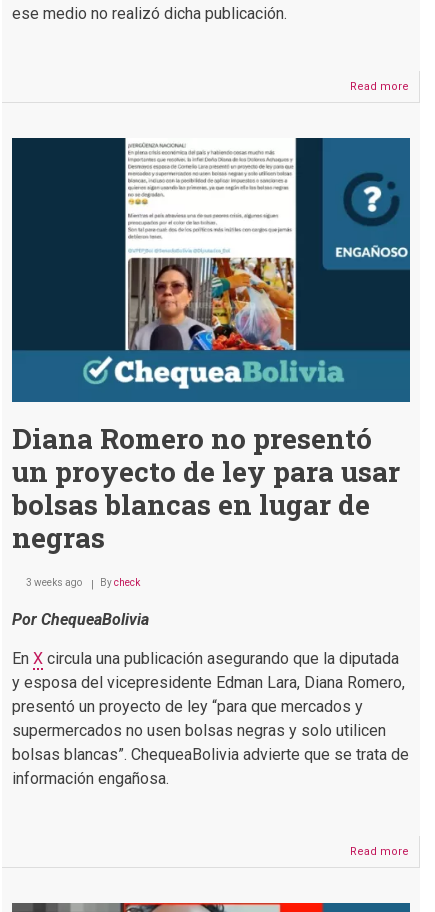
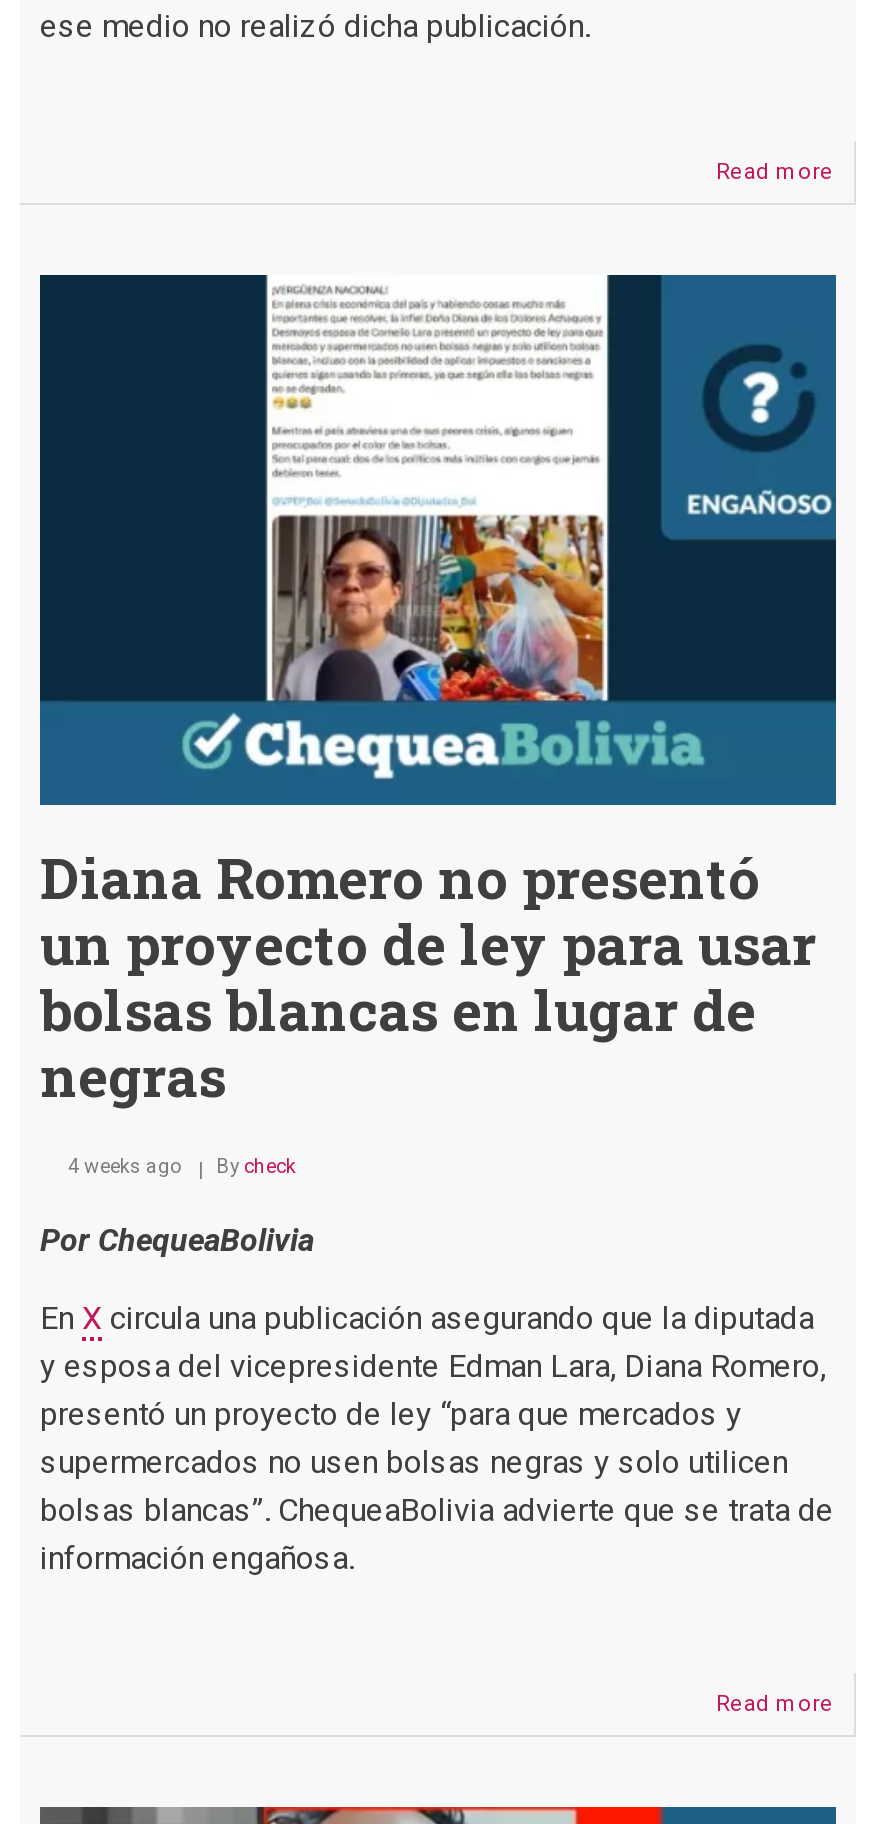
- 3 weeks ago By check
+ 4 weeks ago By check
